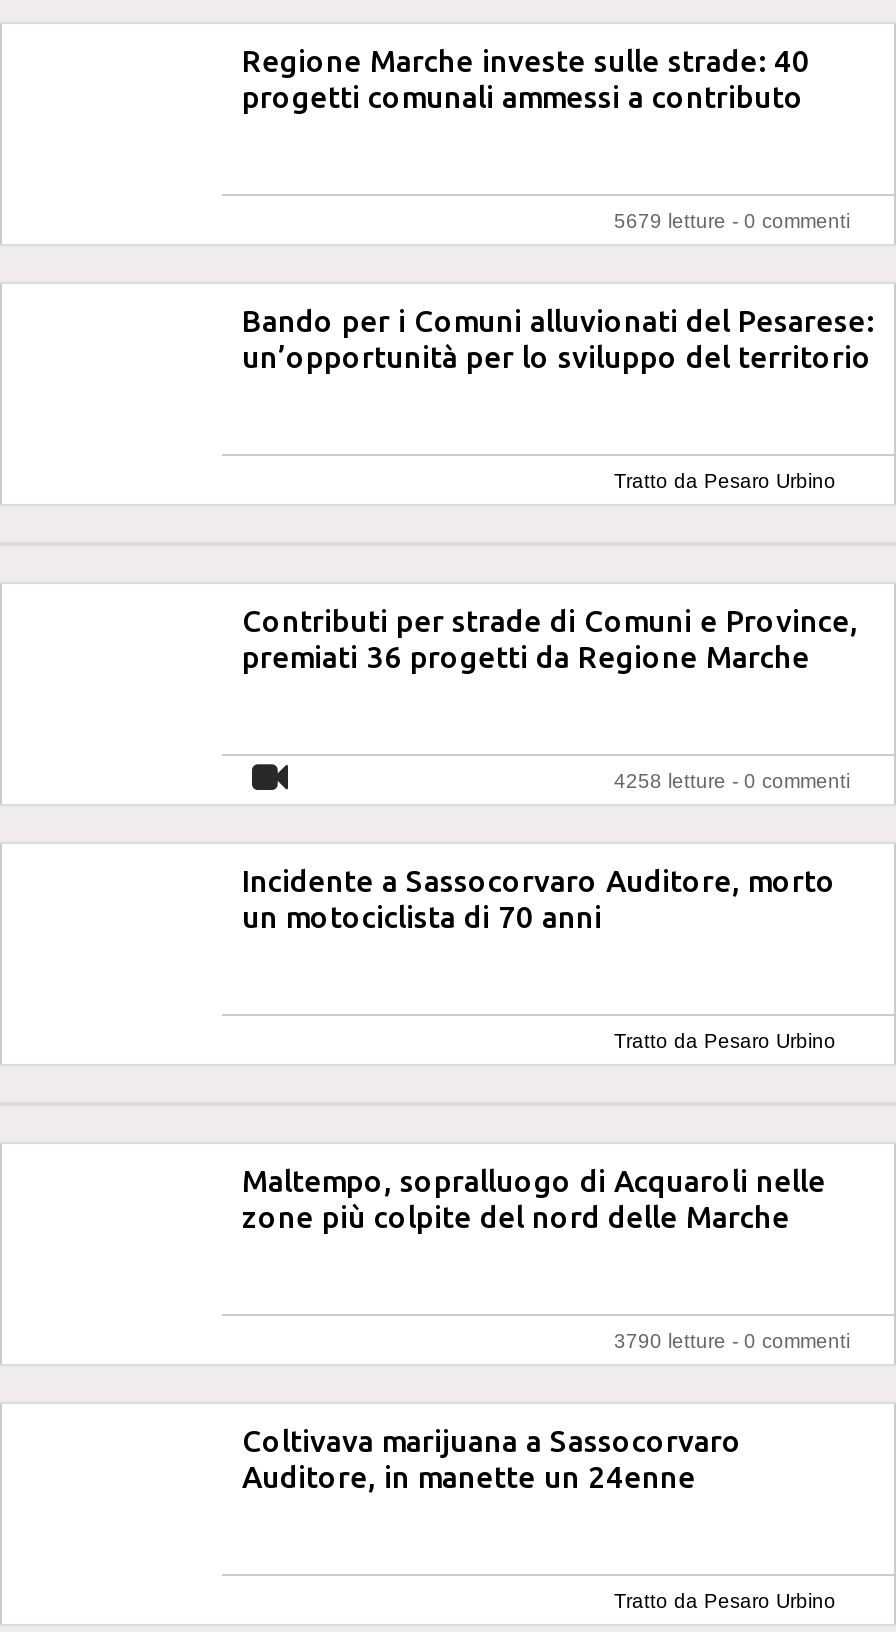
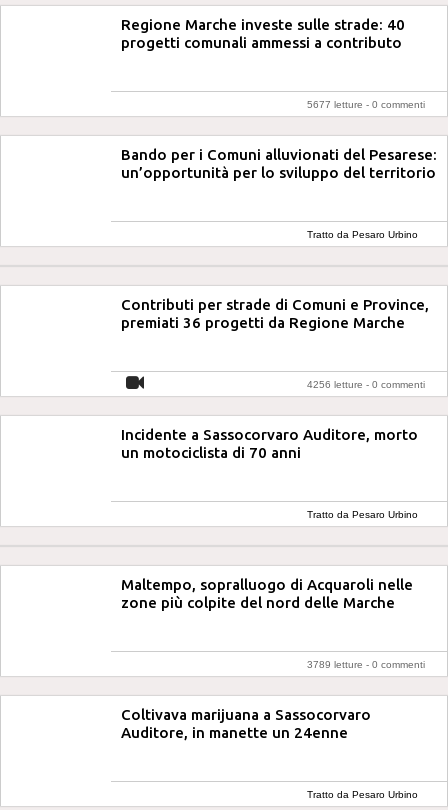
- 5679 letture - 0 commenti
+ 5677 letture - 0 commenti

- 4258 letture - 0 commenti
+ 4256 letture - 0 commenti

- 3790 letture - 0 commenti
+ 3789 letture - 0 commenti
